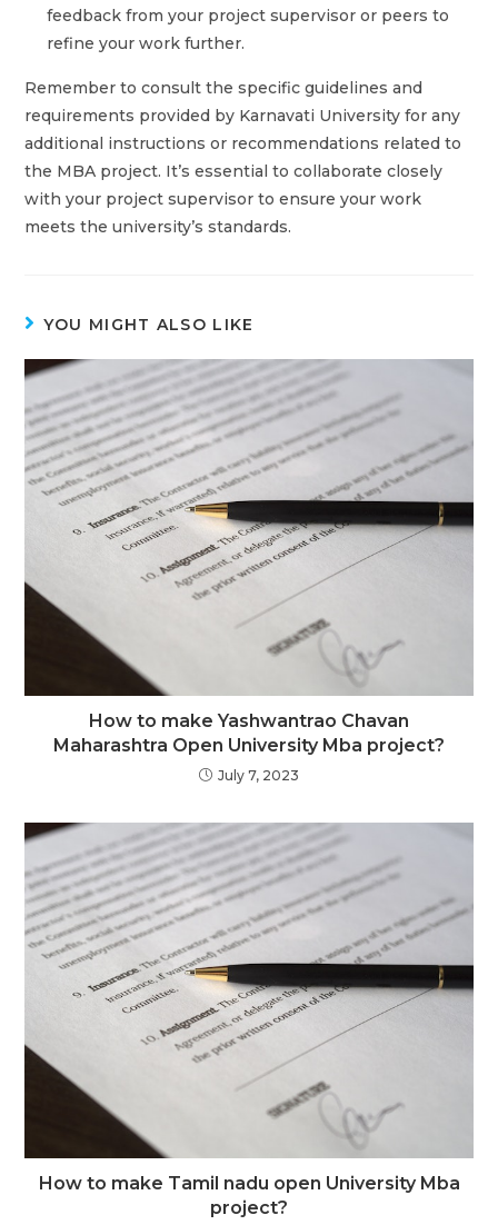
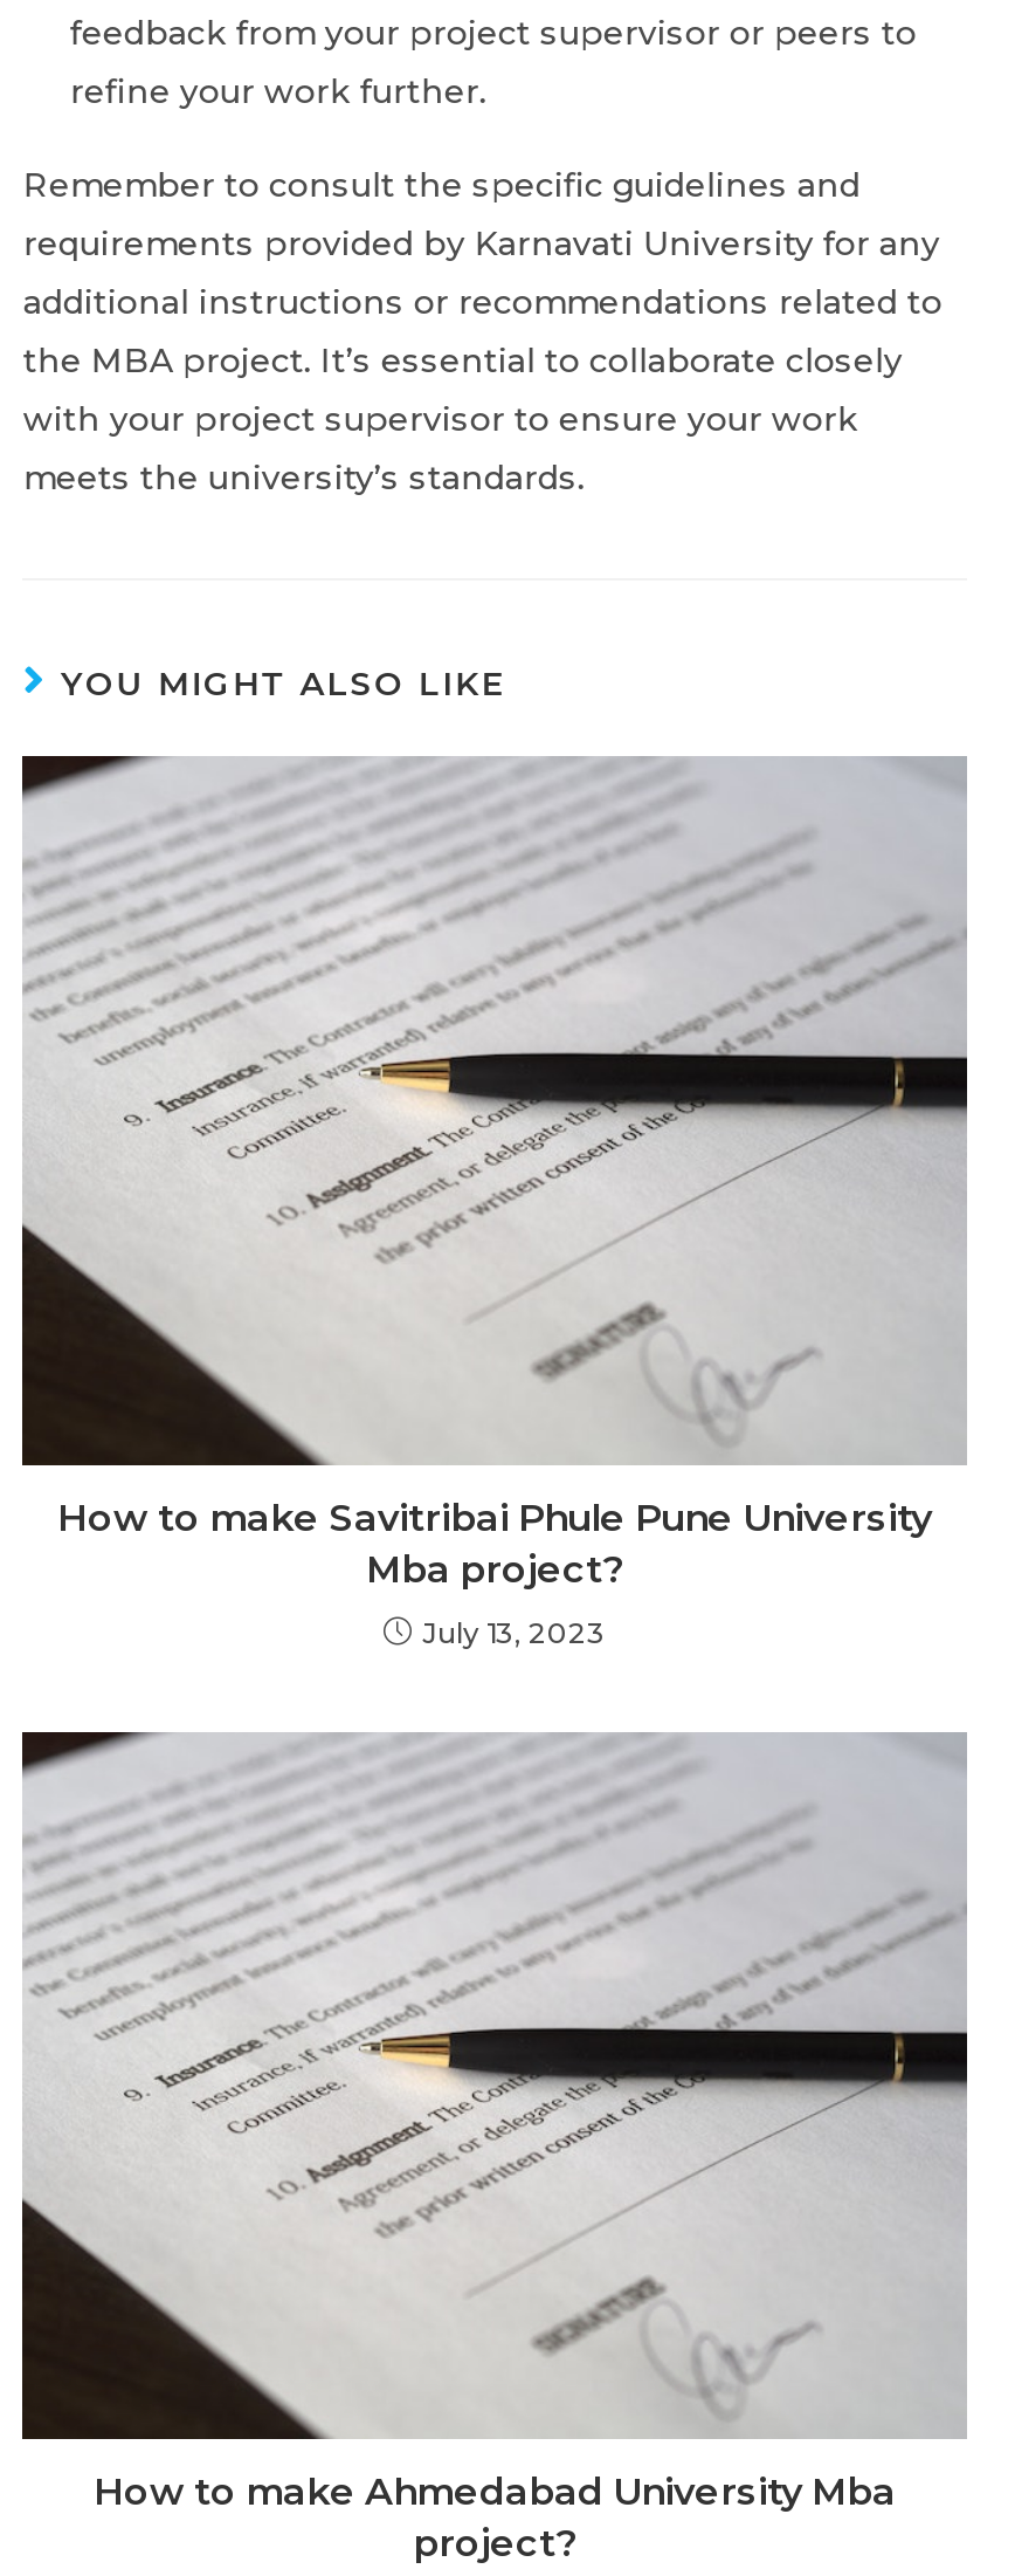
- How to make Yashwantrao Chavan
- Maharashtra Open University Mba project?
+ How to make Savitribai Phule Pune University
+ Mba project?

- July 7, 2023
+ July 13, 2023

- How to make Tamil nadu open University Mba
+ How to make Ahmedabad University Mba
